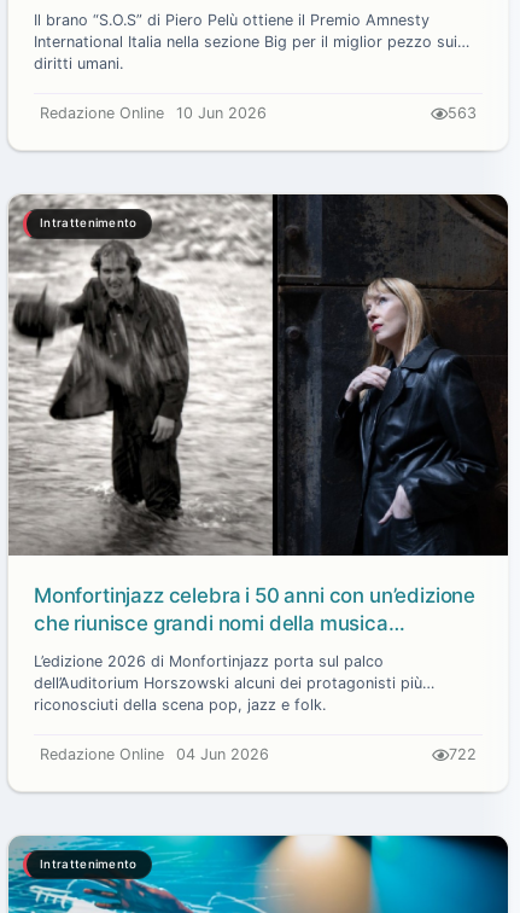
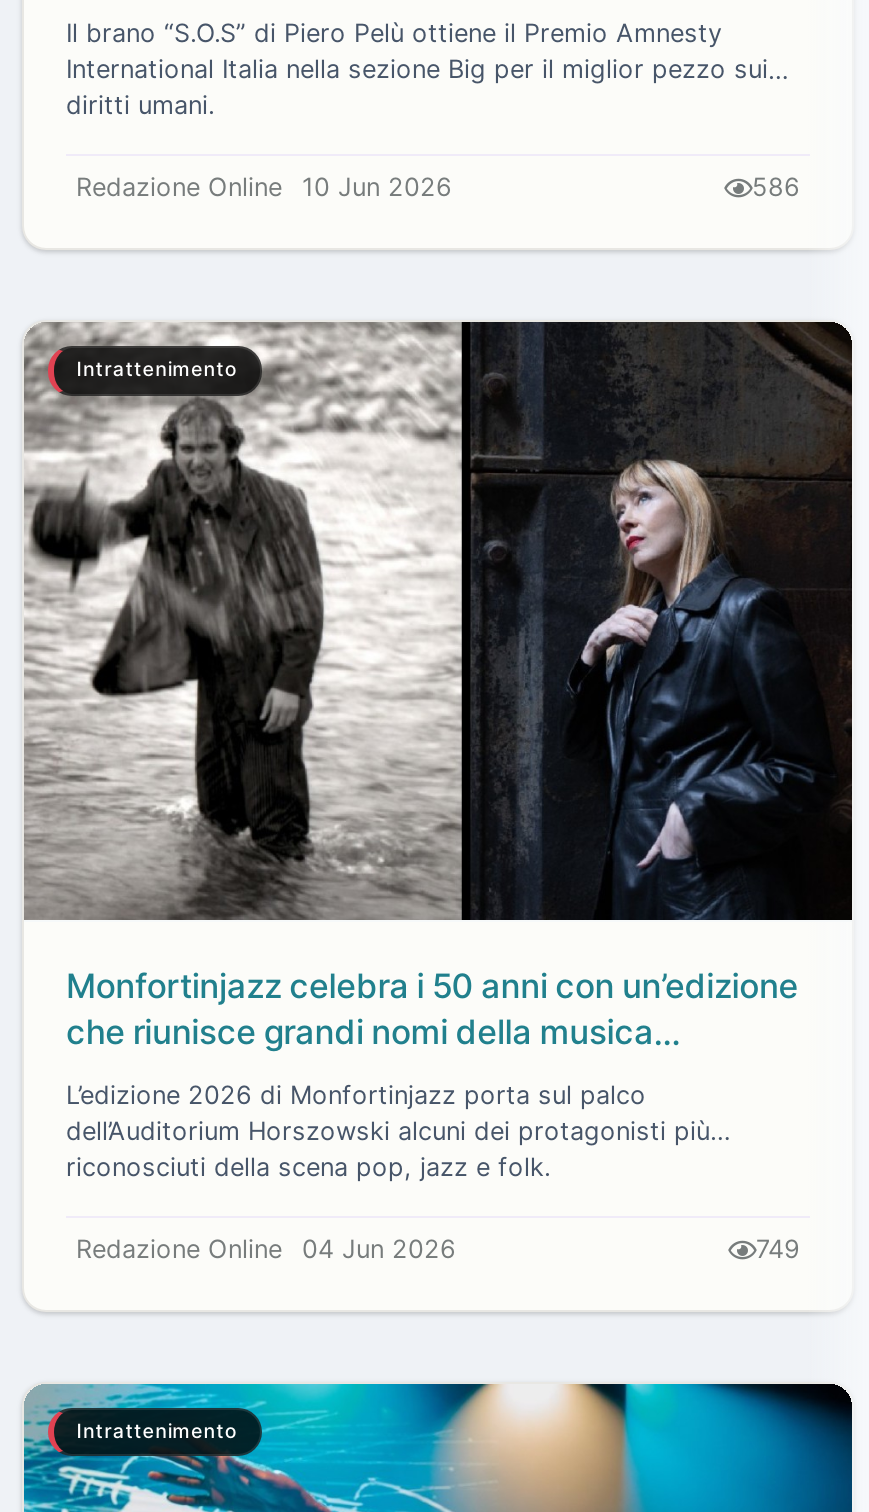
- 563
+ 586

- 722
+ 749
